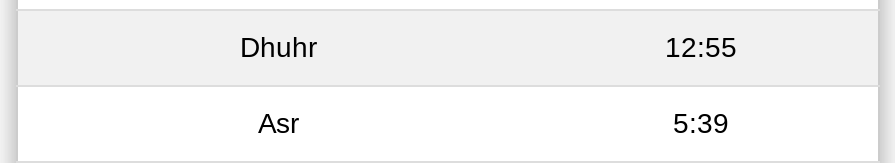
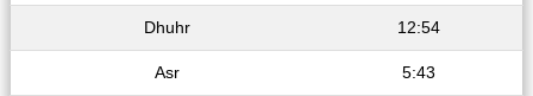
- 12:55
+ 12:54

- 5:39
+ 5:43
